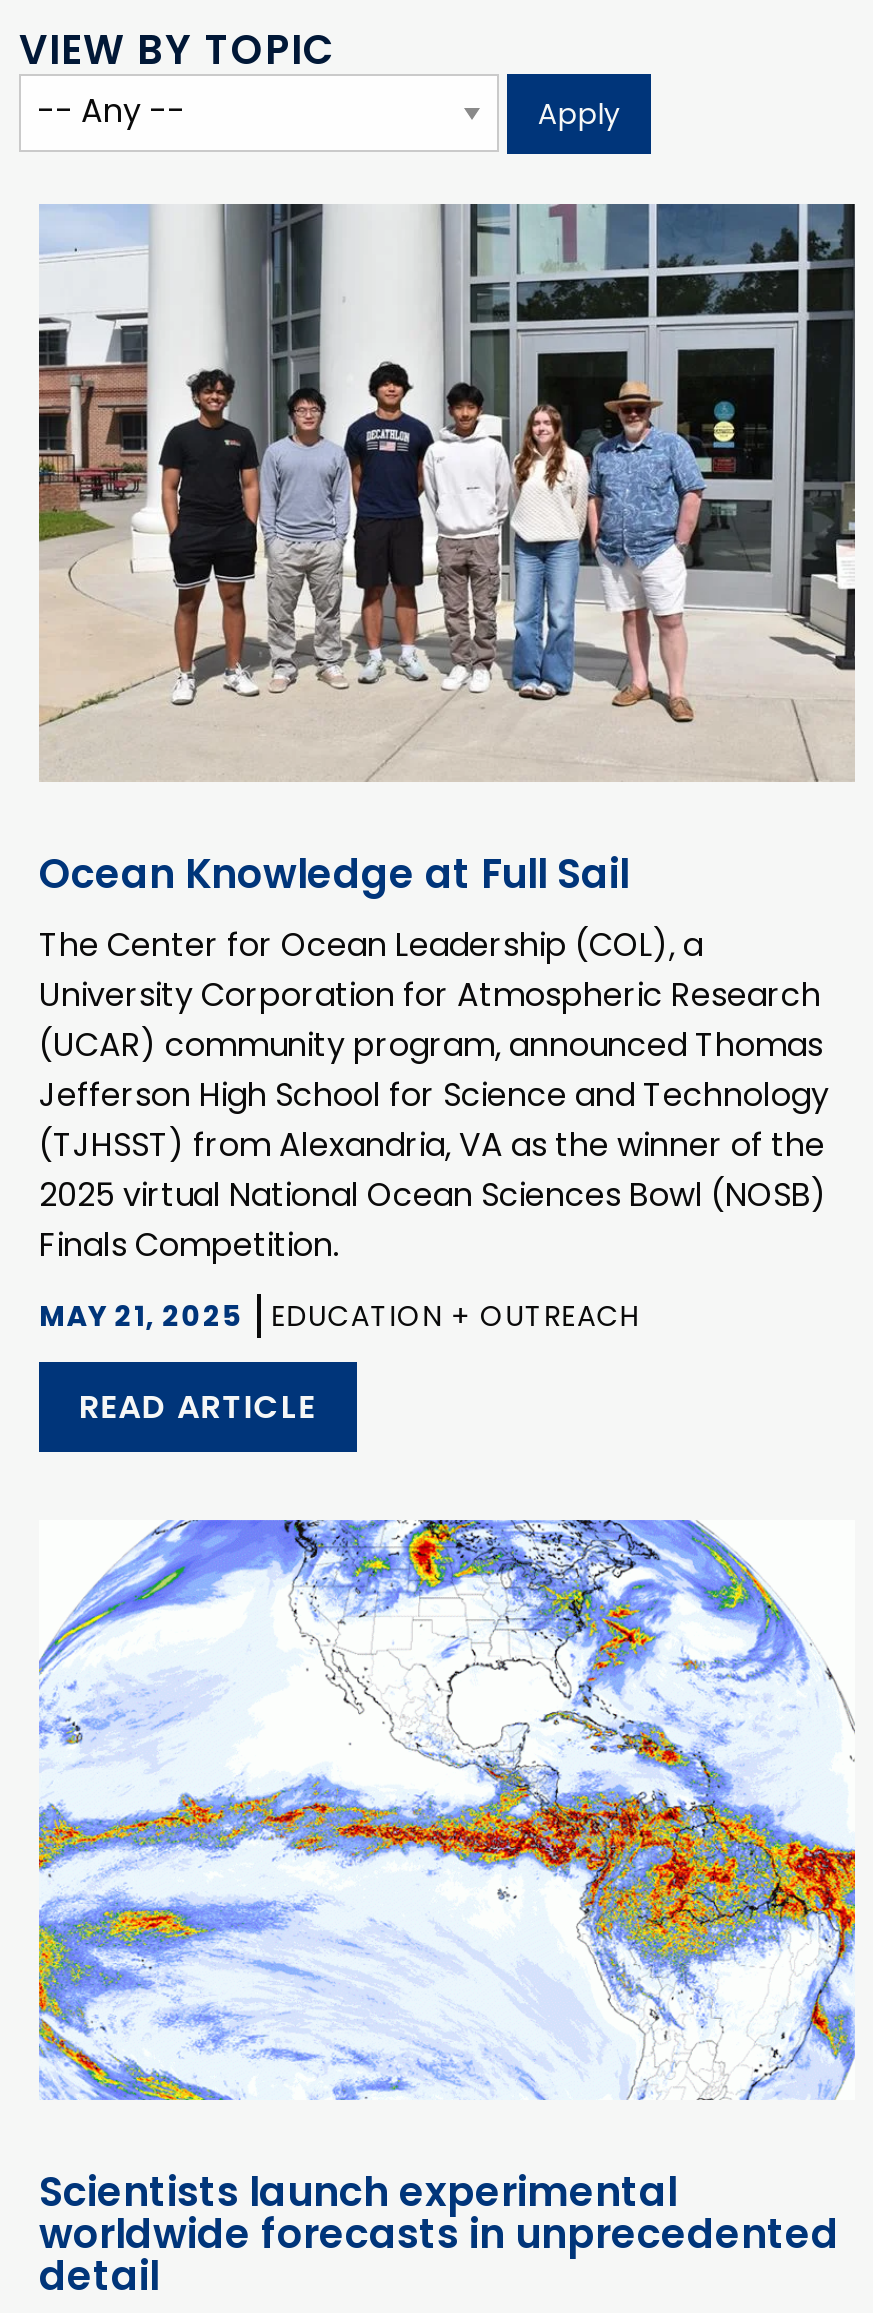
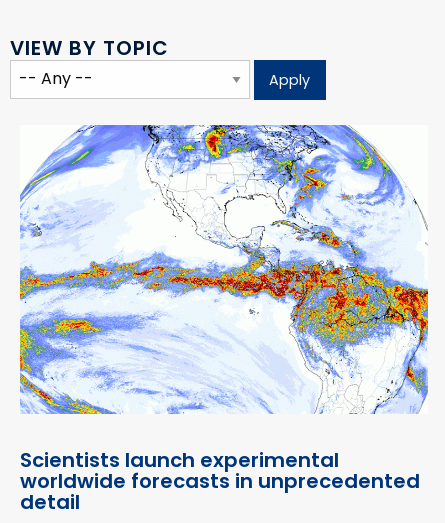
- [image]
- Ocean Knowledge at Full Sail
- The Center for Ocean Leadership (COL), a
- University Corporation for Atmospheric Research
- (UCAR) community program, announced Thomas
- Jefferson High School for Science and Technology
- (TJHSST) from Alexandria, VA as the winner of the
- 2025 virtual National Ocean Sciences Bowl (NOSB)
- Finals Competition.
- MAY 21, 2025
- EDUCATION + OUTREACH
- READ ARTICLE
